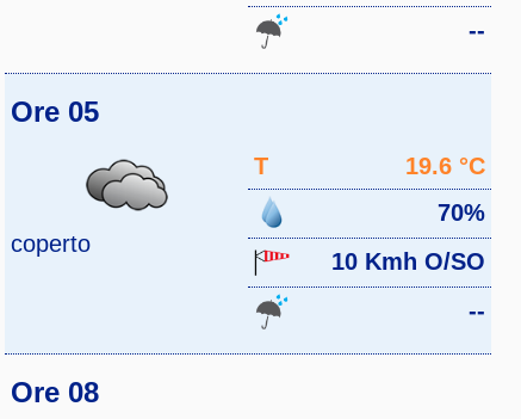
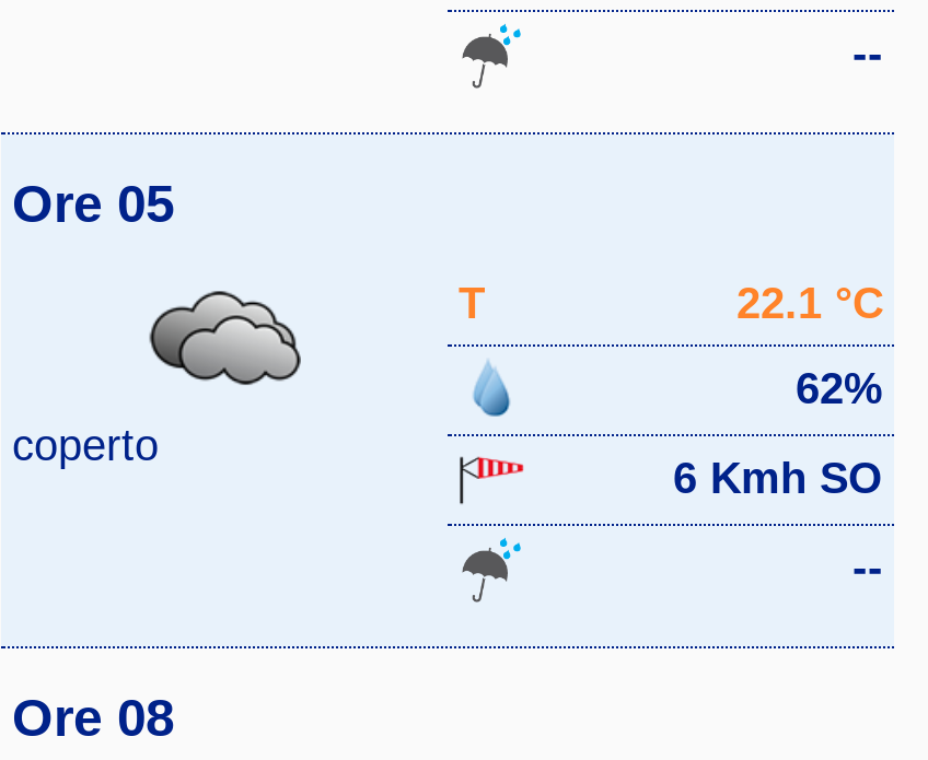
- 19.6 °C
+ 22.1 °C

- 70%
+ 62%

- 10 Kmh O/SO
+ 6 Kmh SO
